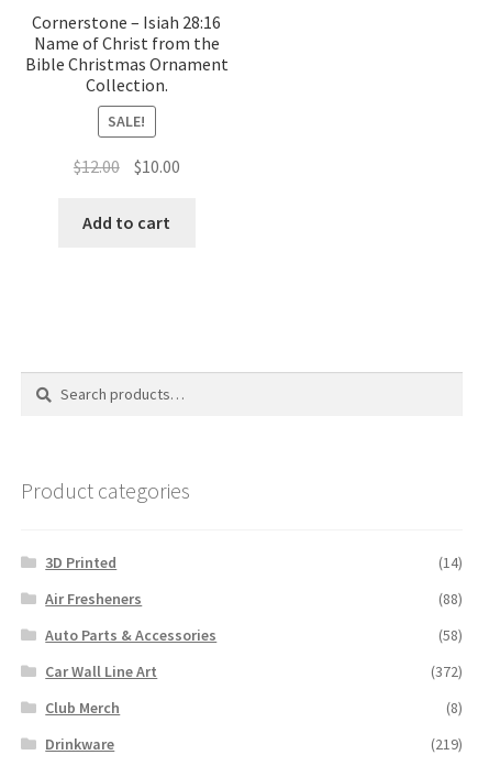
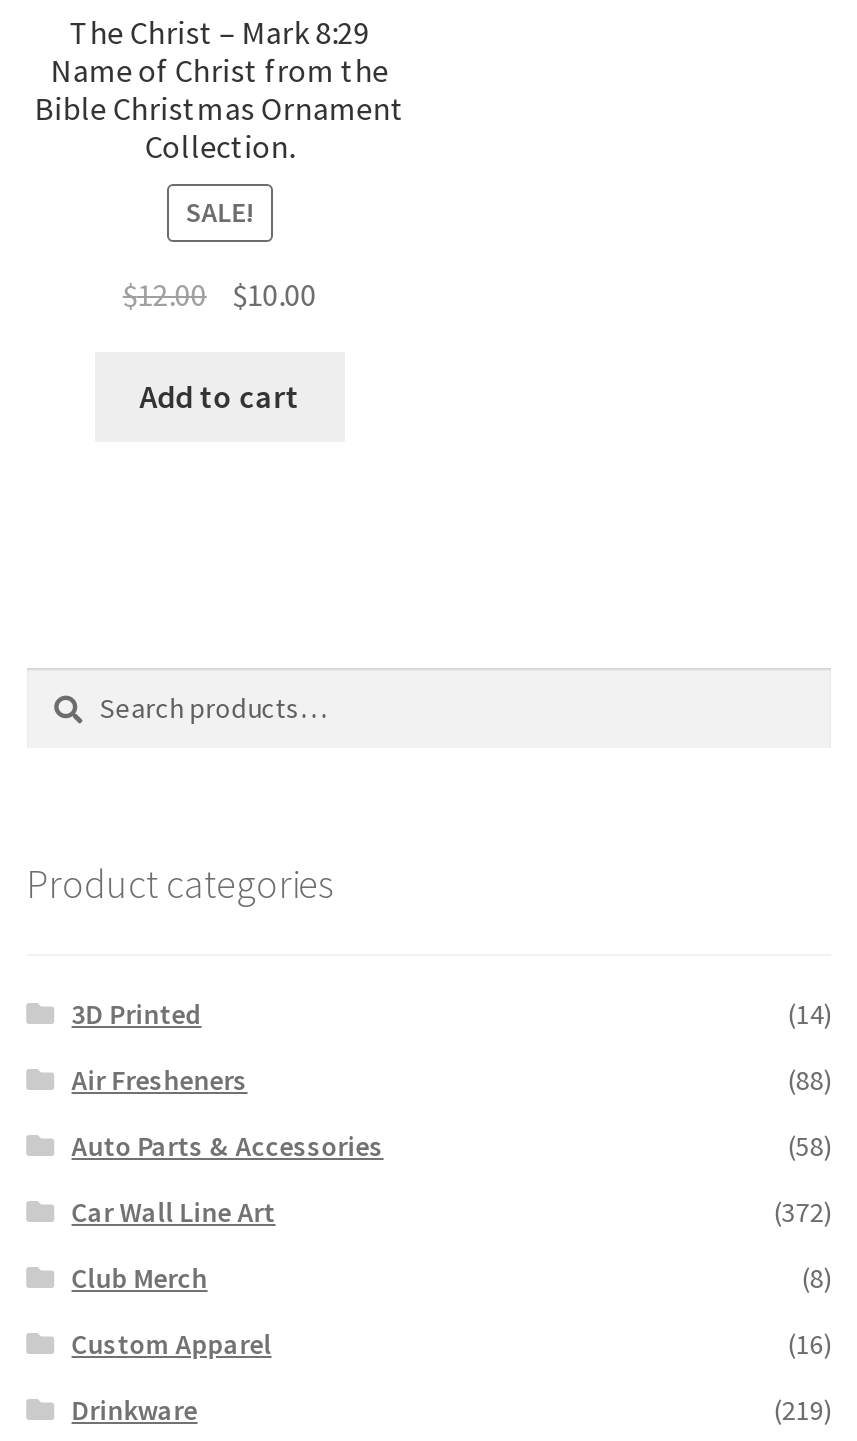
- Cornerstone – Isiah 28:16
+ The Christ – Mark 8:29

+ Custom Apparel
+ (16)
